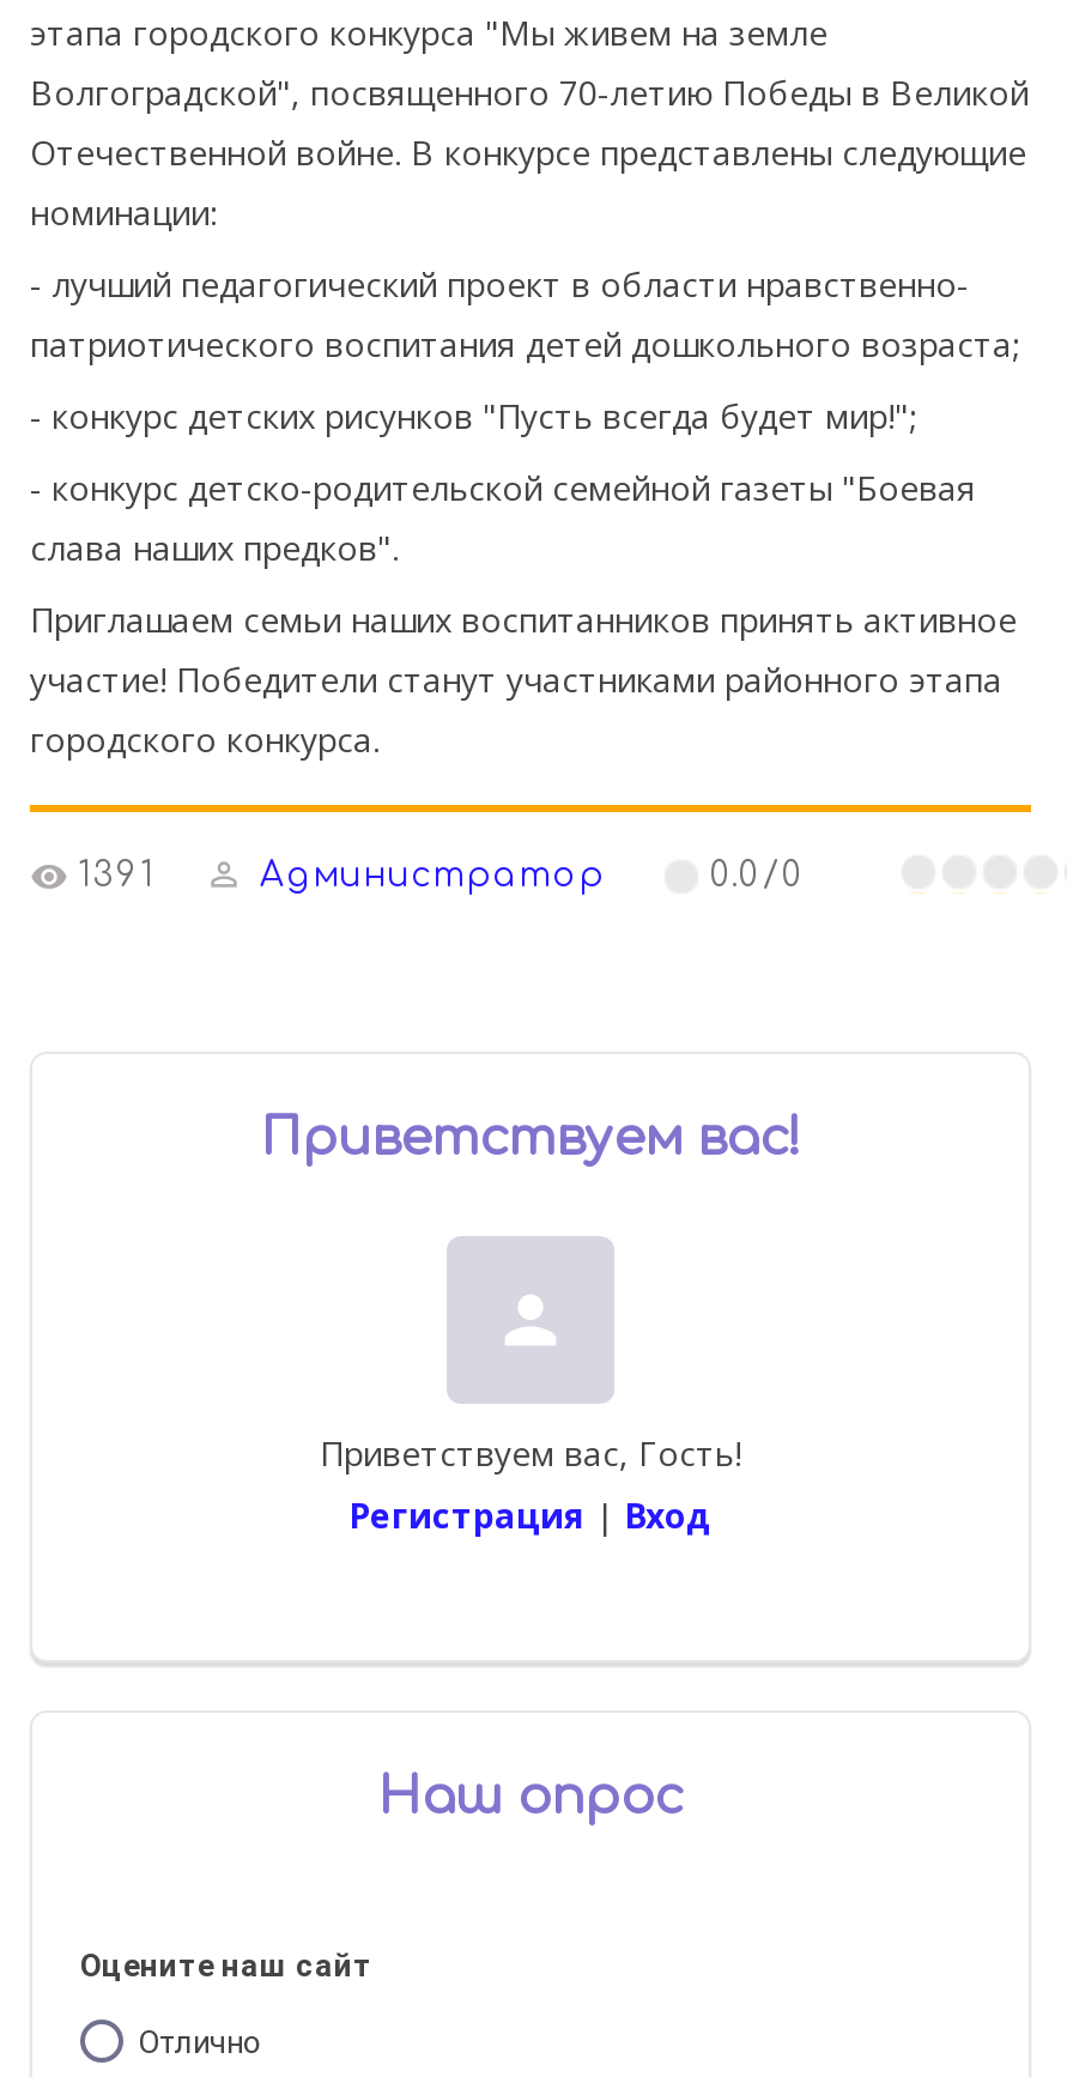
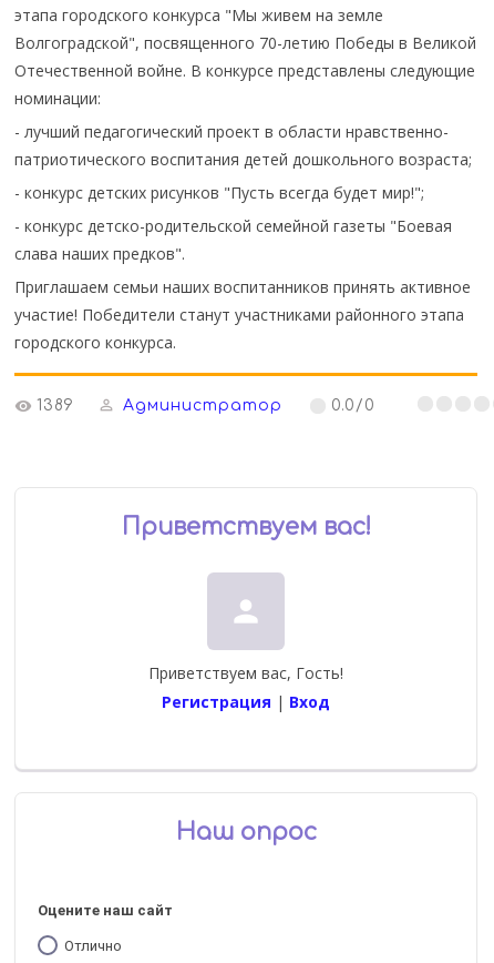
- 1391
+ 1389
